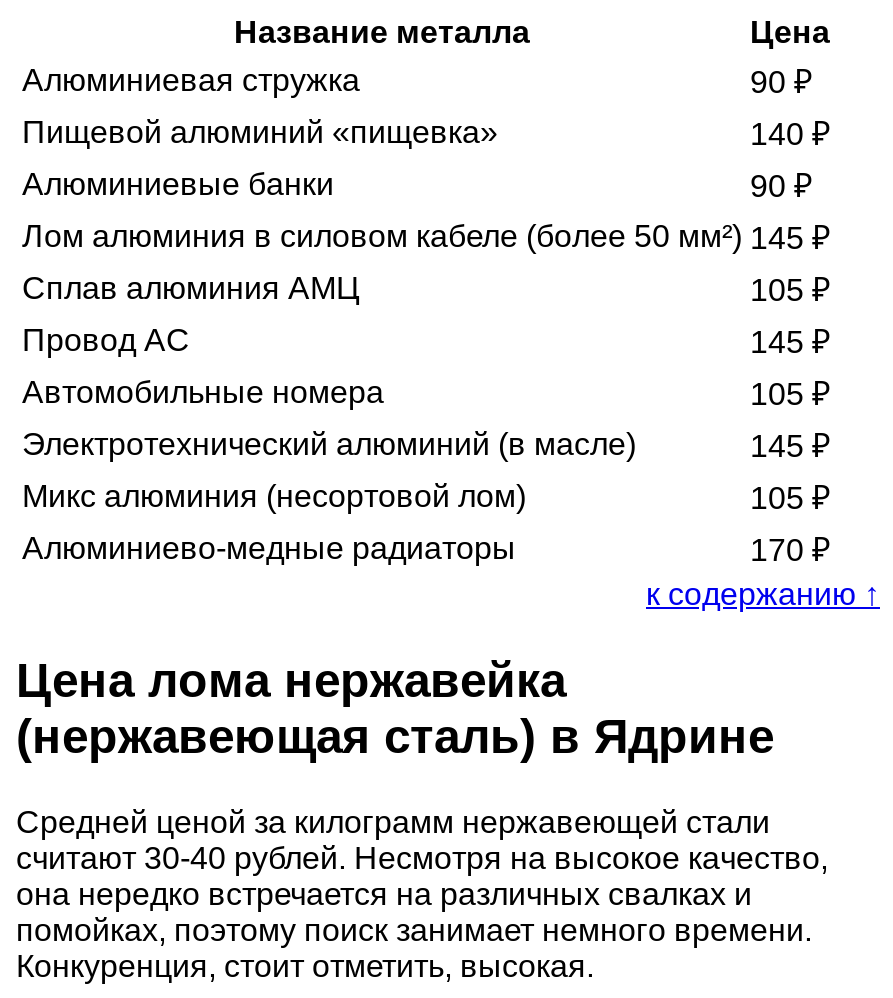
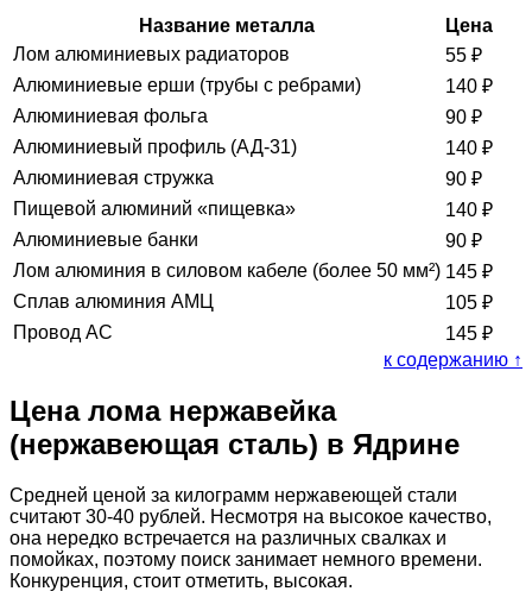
+ Лом алюминиевых радиаторов
+ 55 ₽
+ Алюминиевые ерши (трубы с ребрами)
+ 140 ₽
+ Алюминиевая фольга
+ 90 ₽
+ Алюминиевый профиль (АД-31)
+ 140 ₽

moved down: Алюминиевая стружка | 90 ₽ | Пищевой алюминий «пищевка» | ... | Провод АС | 145 ₽

- Автомобильные номера
- 105 ₽
- Электротехнический алюминий (в масле)
- 145 ₽
- Микс алюминия (несортовой лом)
- 105 ₽
- Алюминиево-медные радиаторы
- 170 ₽
